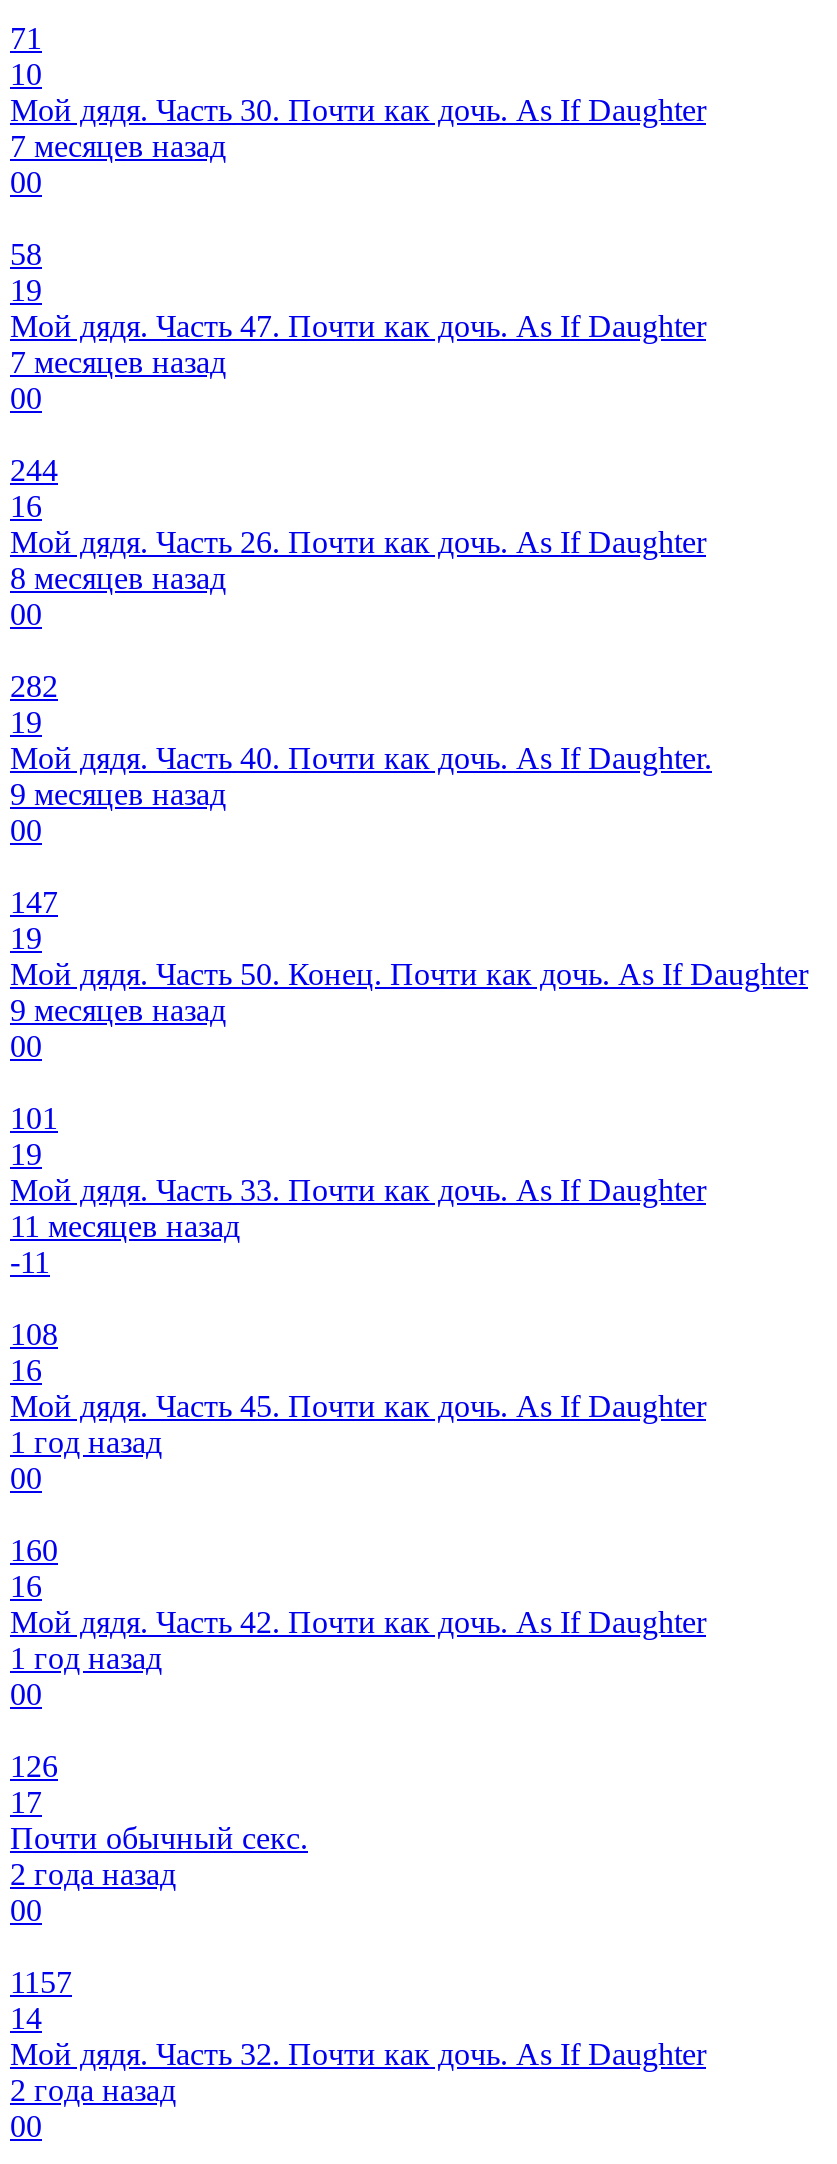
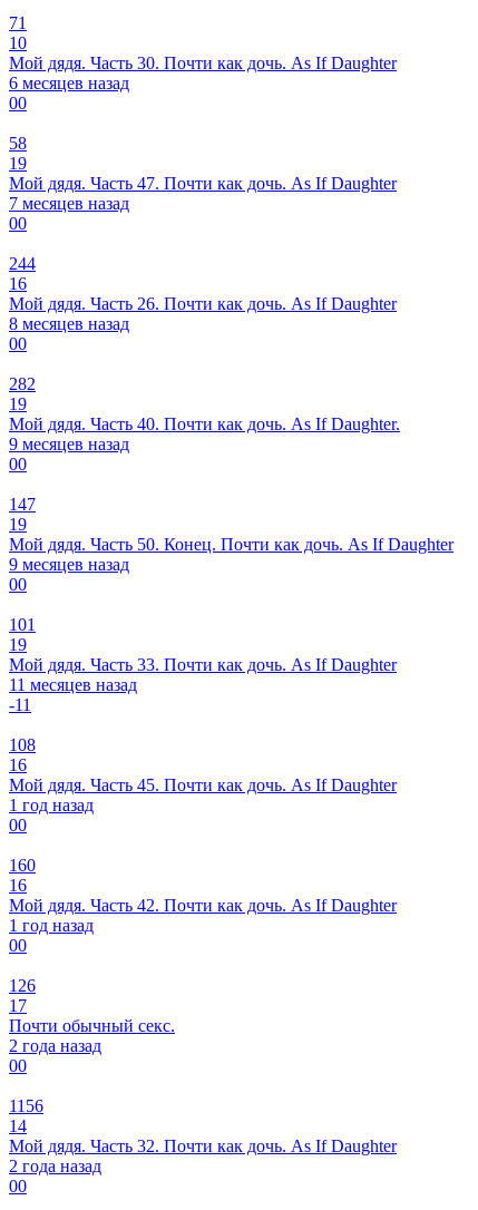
- 7 месяцев назад
+ 6 месяцев назад

- 1157
+ 1156
